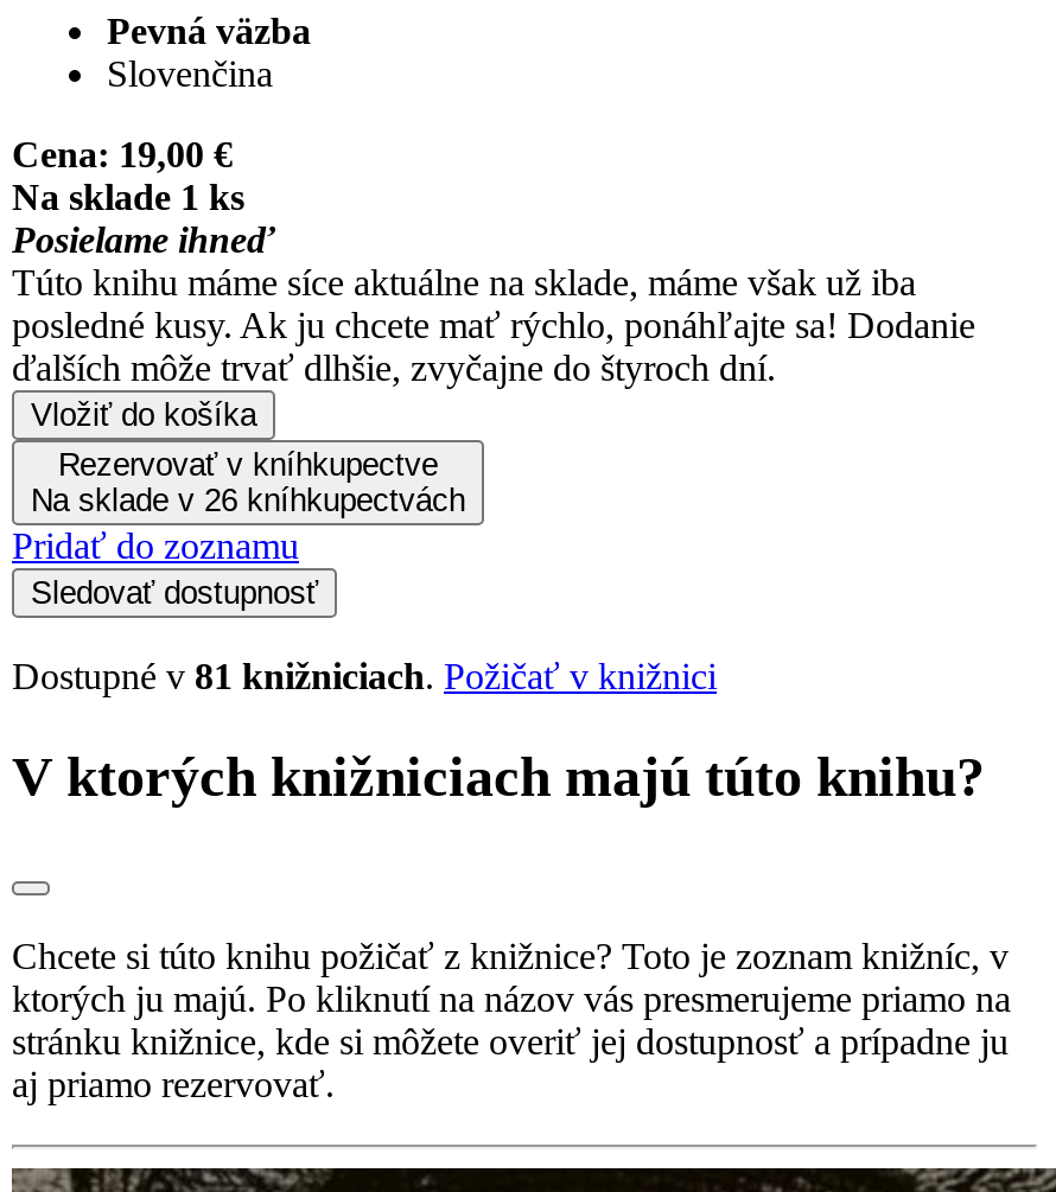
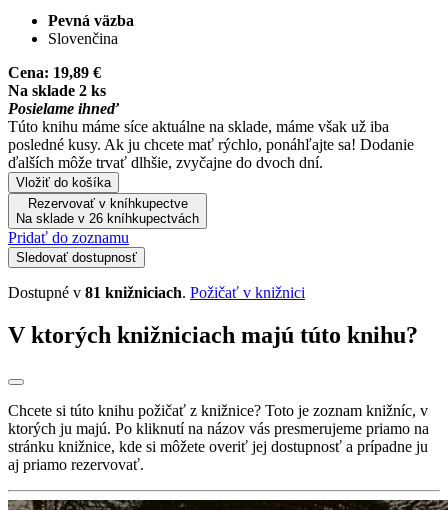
- Cena: 19,00 €
+ Cena: 19,89 €

- Na sklade 1 ks
+ Na sklade 2 ks

- ďalších môže trvať dlhšie, zvyčajne do štyroch dní.
+ ďalších môže trvať dlhšie, zvyčajne do dvoch dní.
